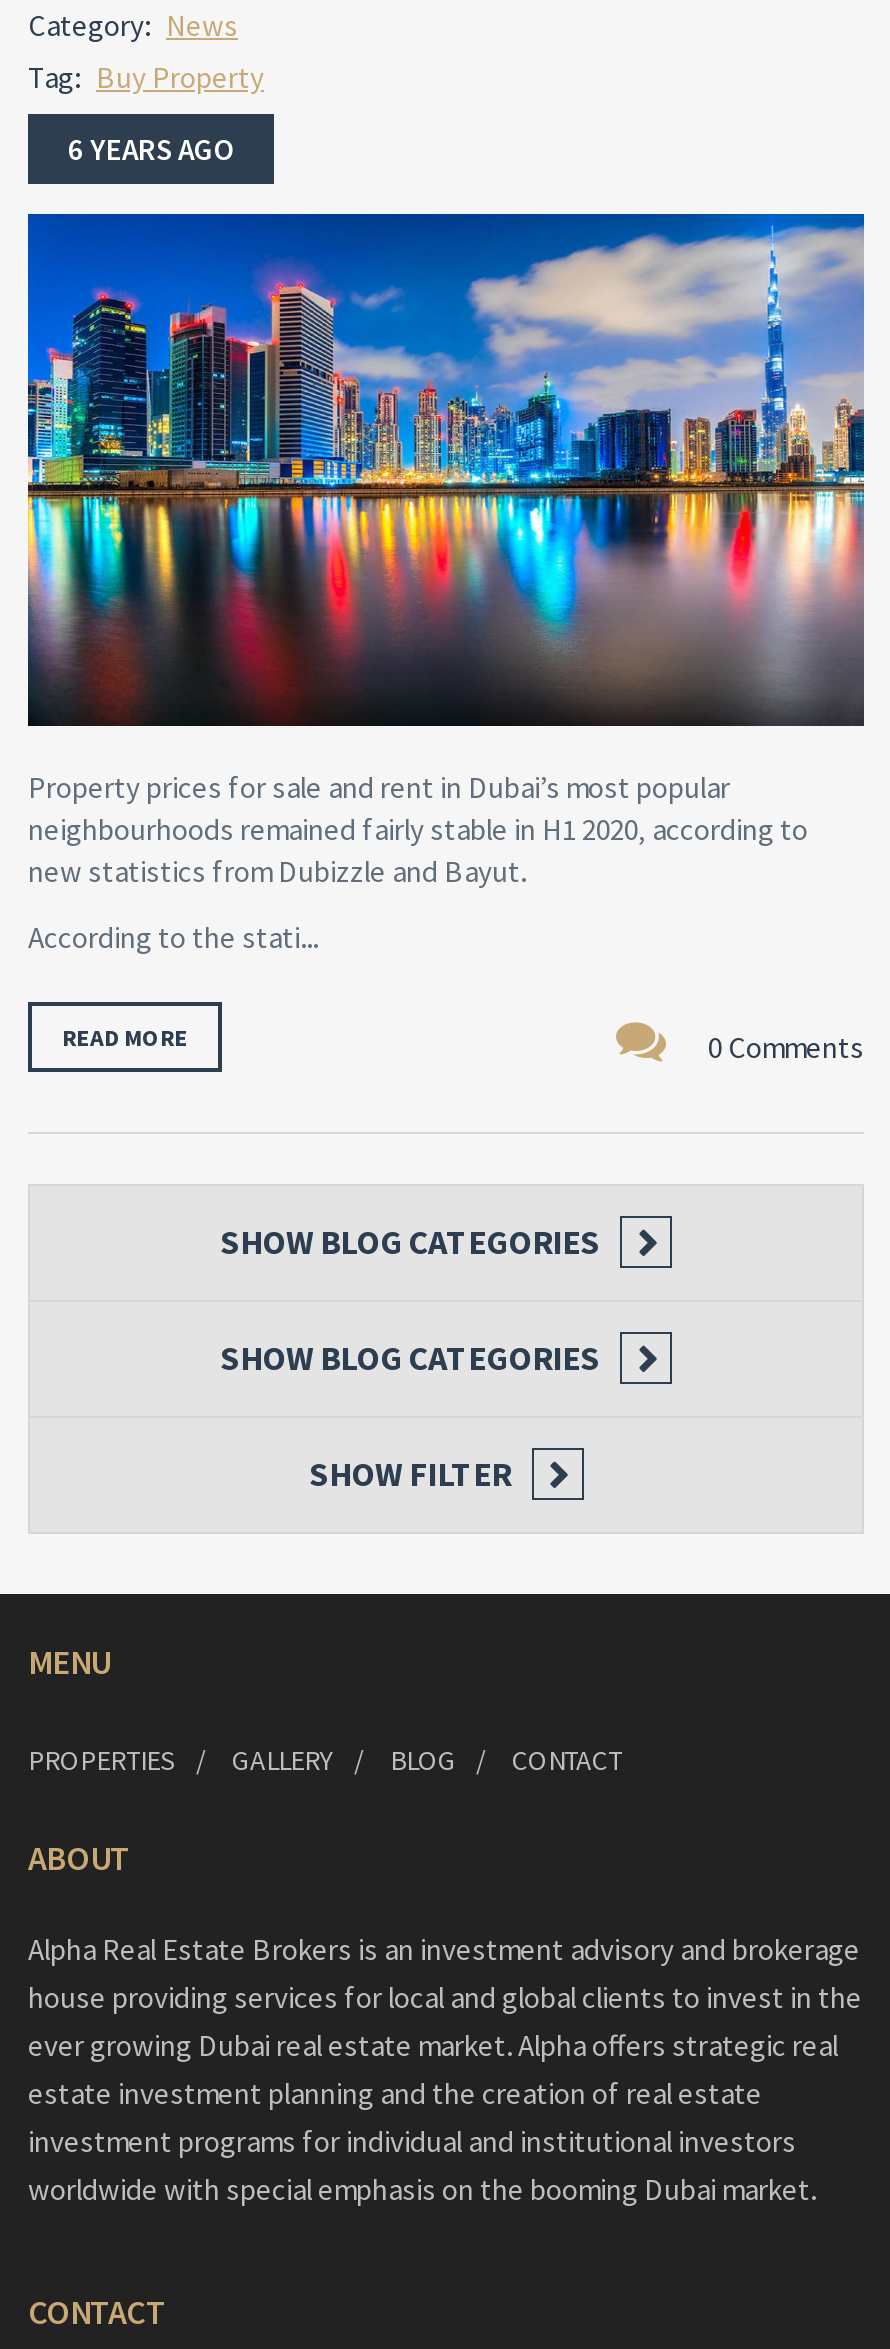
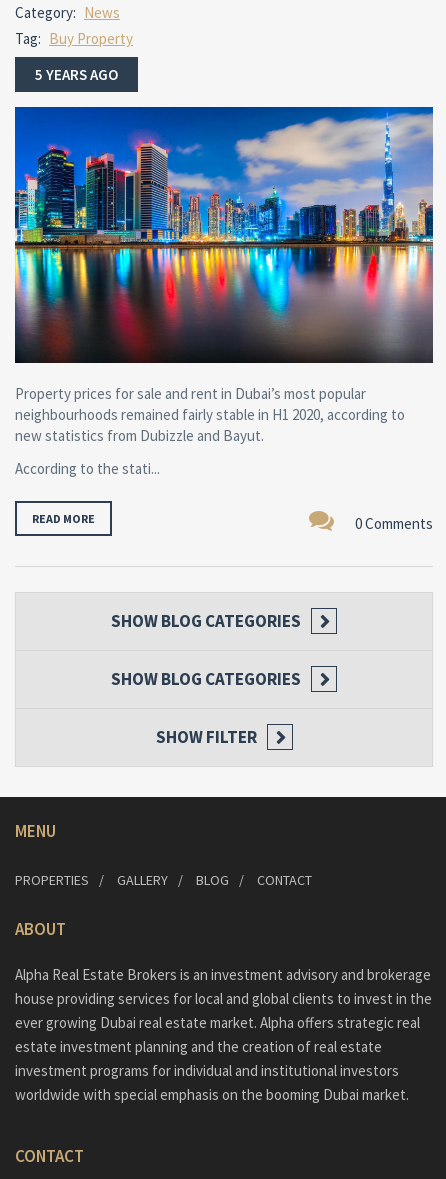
- 6 YEARS AGO
+ 5 YEARS AGO
